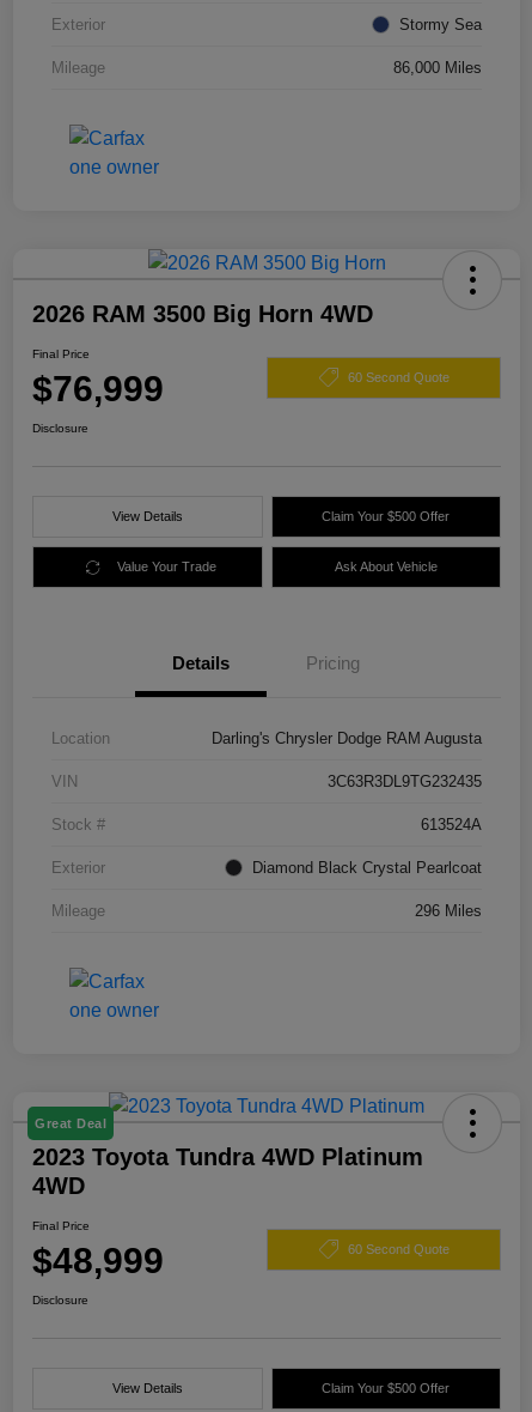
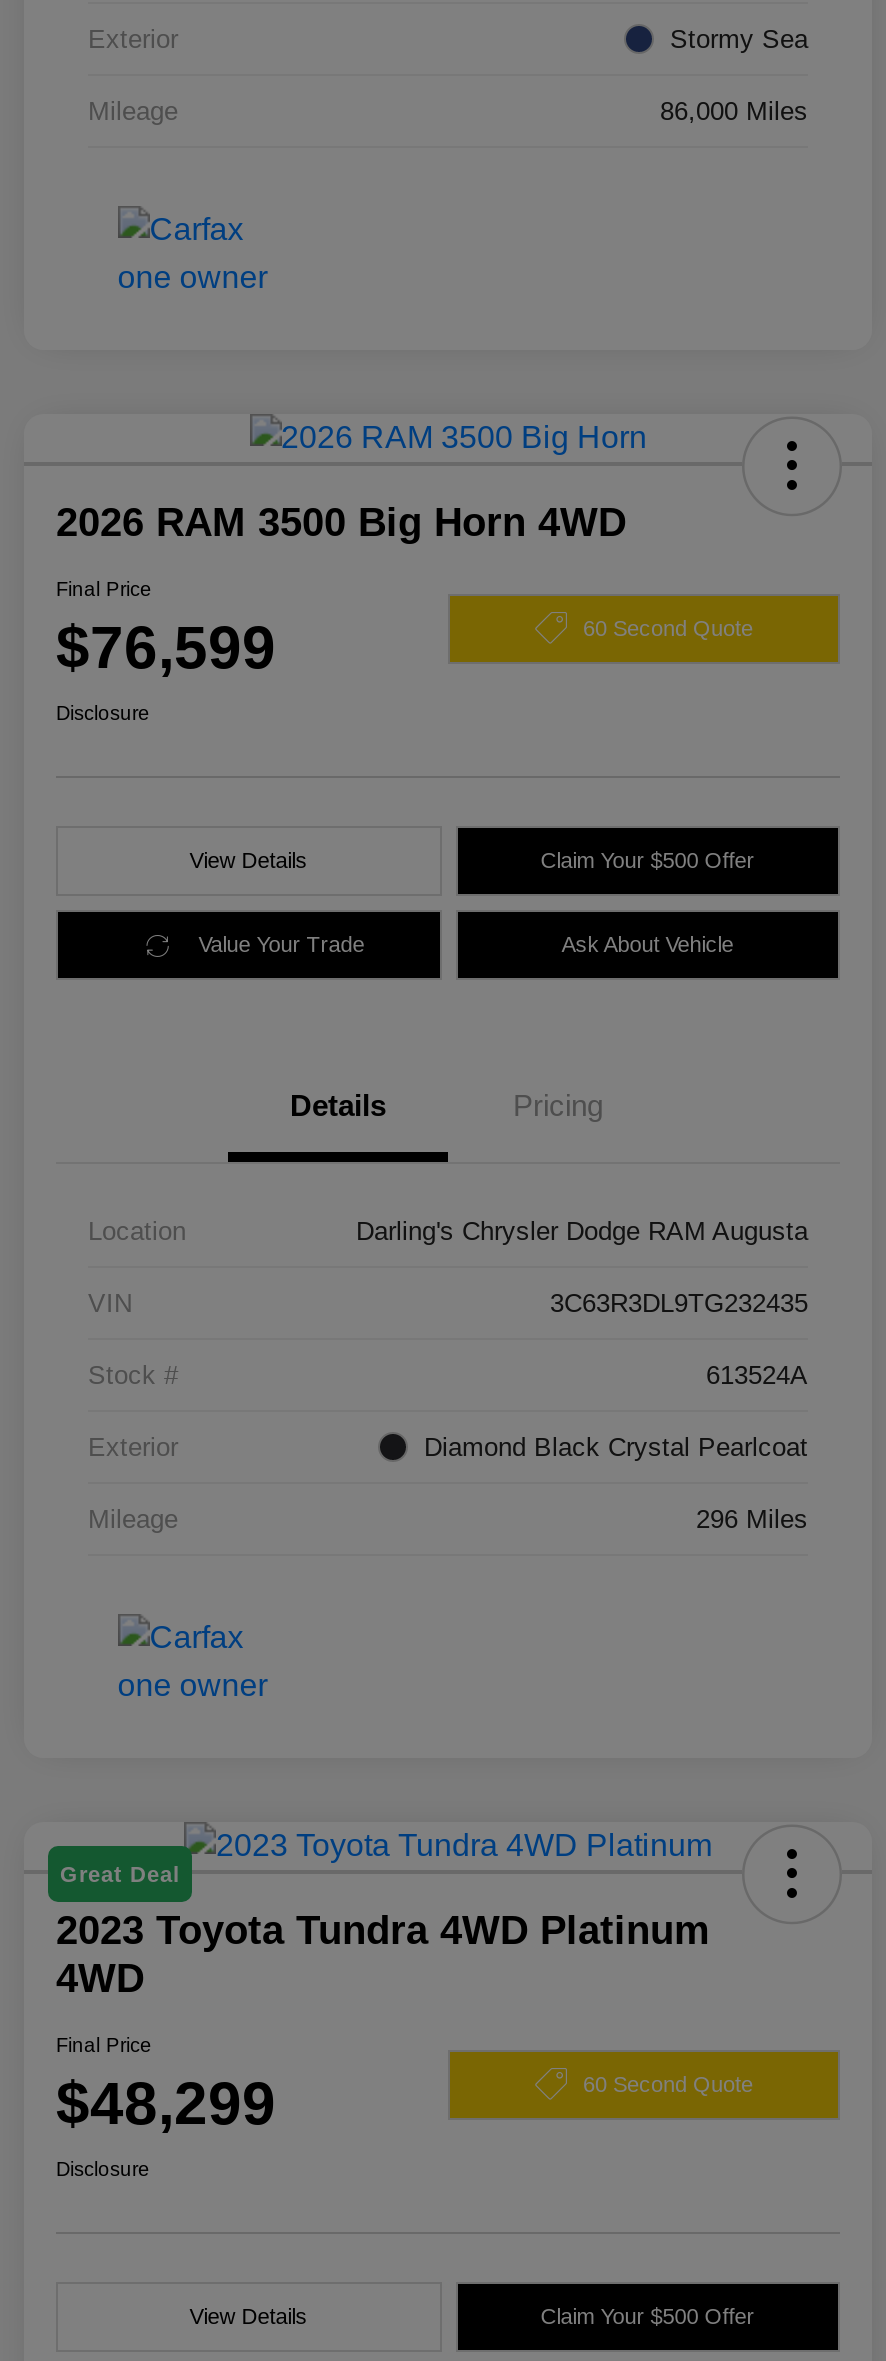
- $76,999
+ $76,599

- $48,999
+ $48,299
